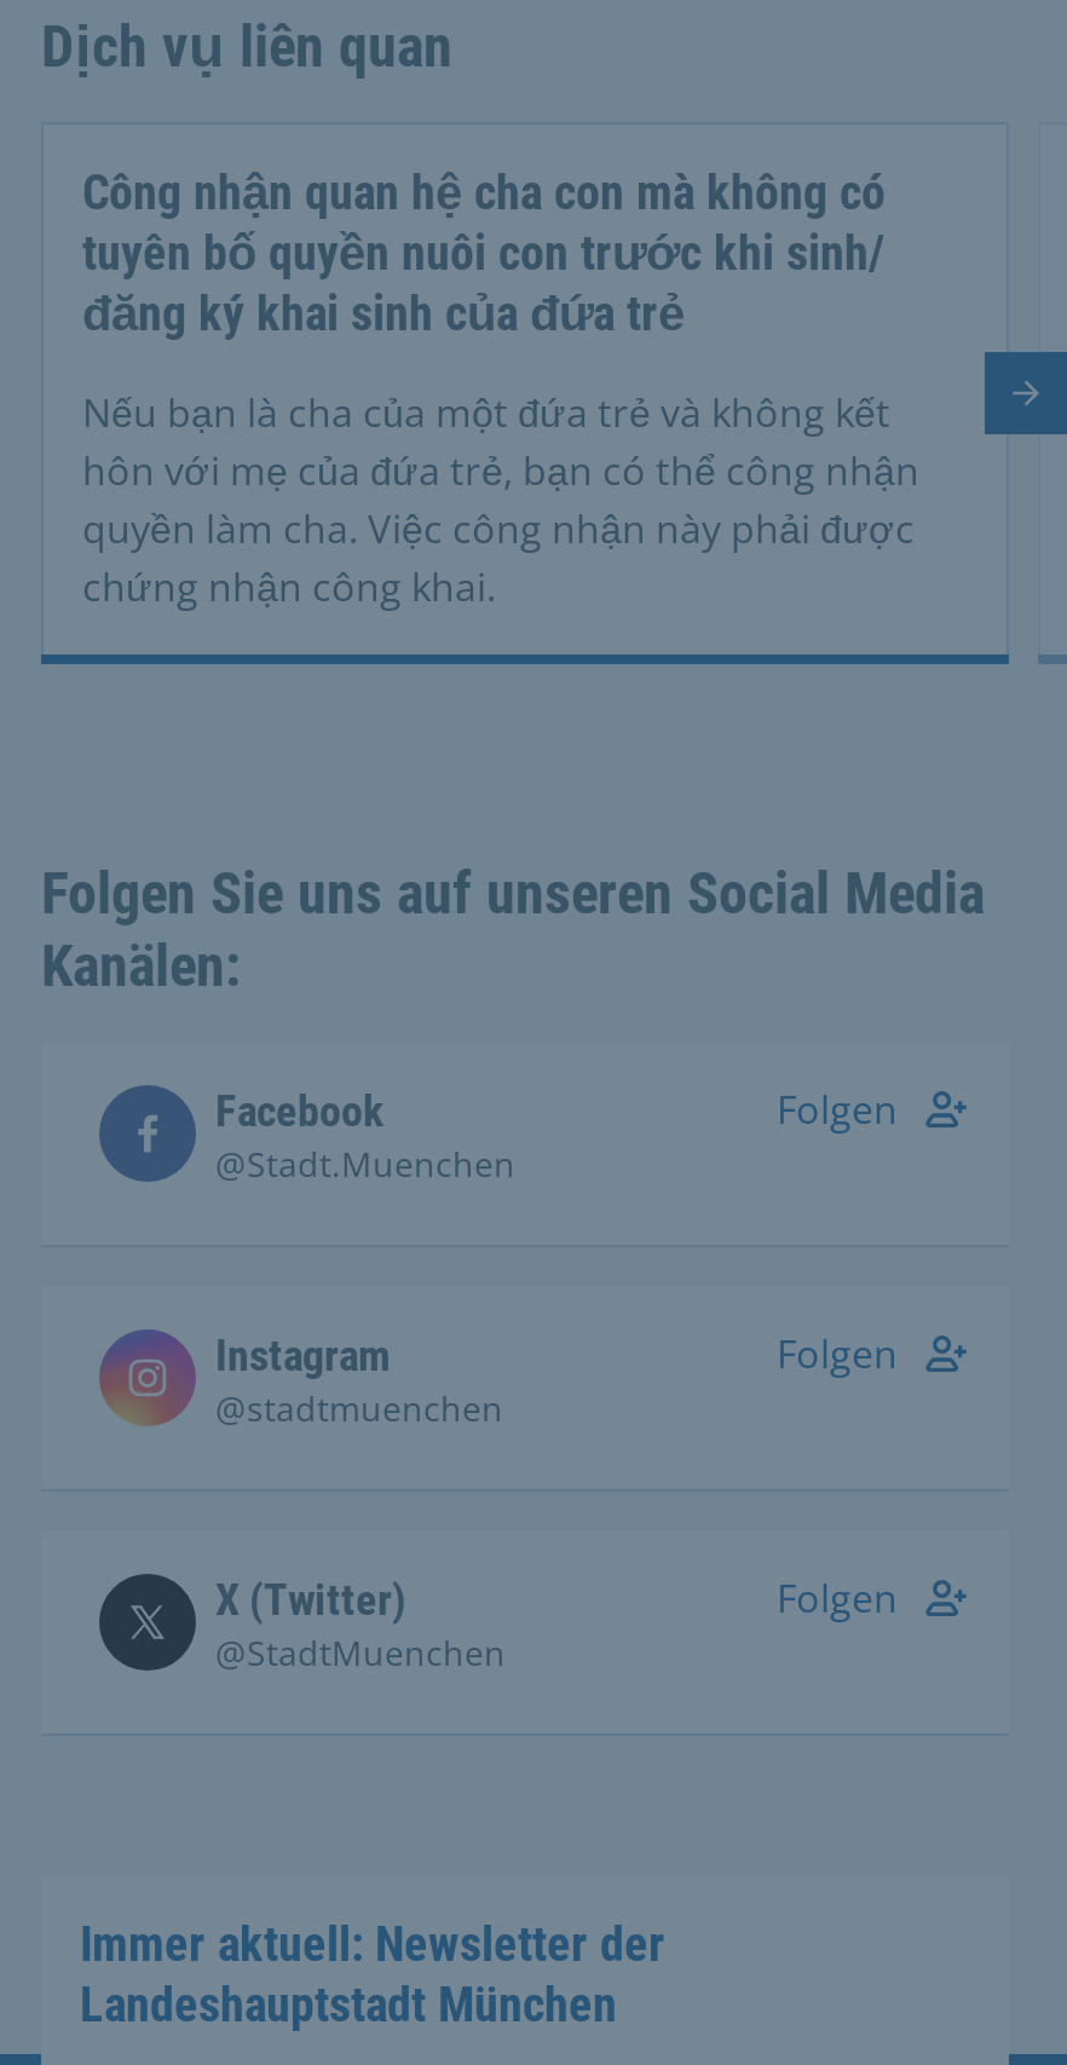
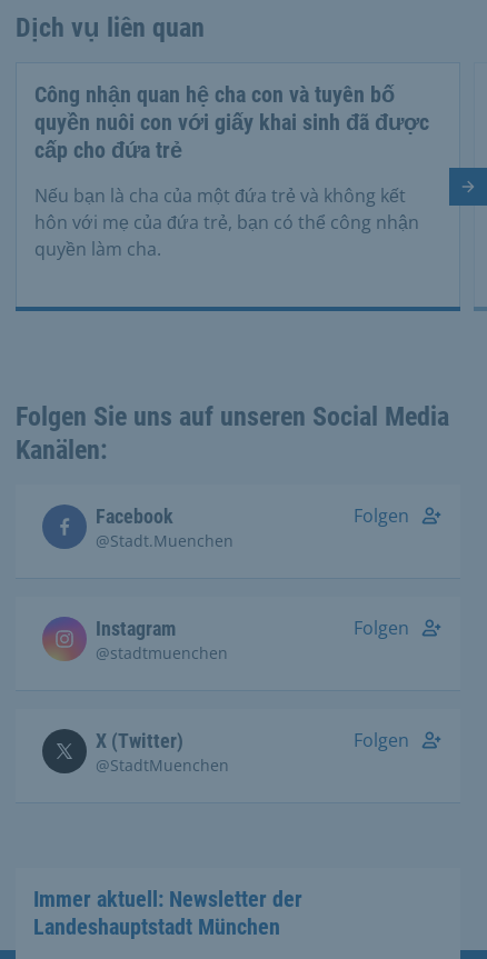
- Công nhận quan hệ cha con mà không có
- tuyên bố quyền nuôi con trước khi sinh/
- đăng ký khai sinh của đứa trẻ
+ Công nhận quan hệ cha con và tuyên bố
+ quyền nuôi con với giấy khai sinh đã được
+ cấp cho đứa trẻ

- quyền làm cha. Việc công nhận này phải được
- chứng nhận công khai.
+ quyền làm cha.
